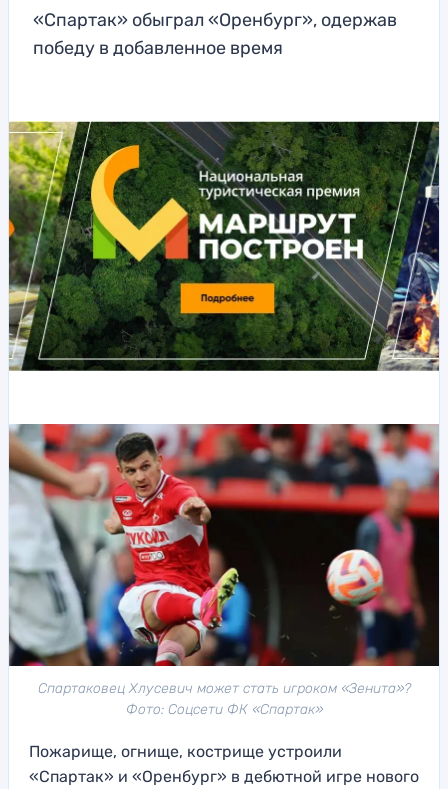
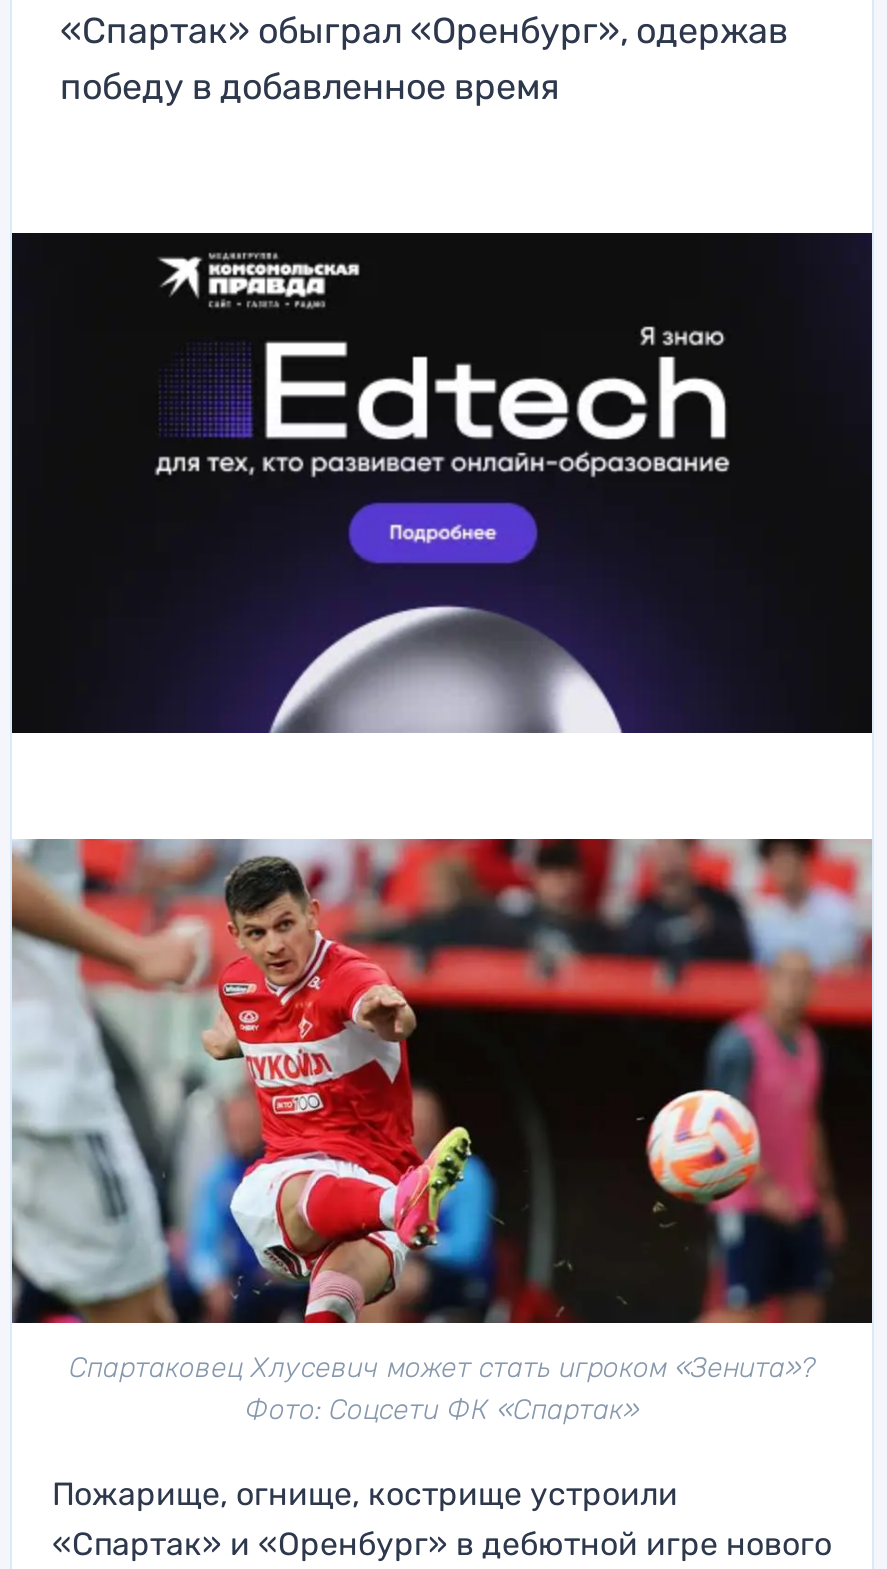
- [image]
+ [image]
